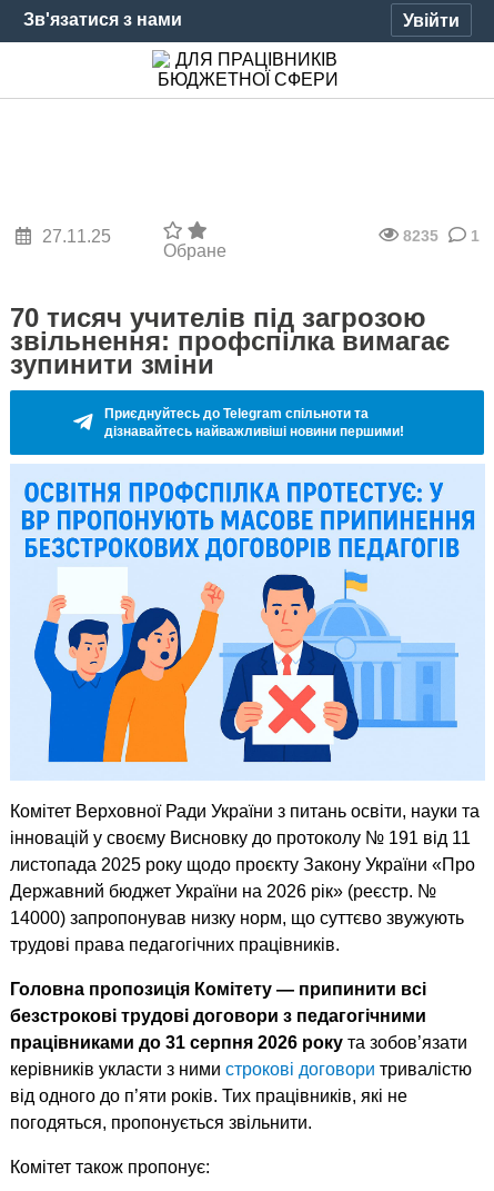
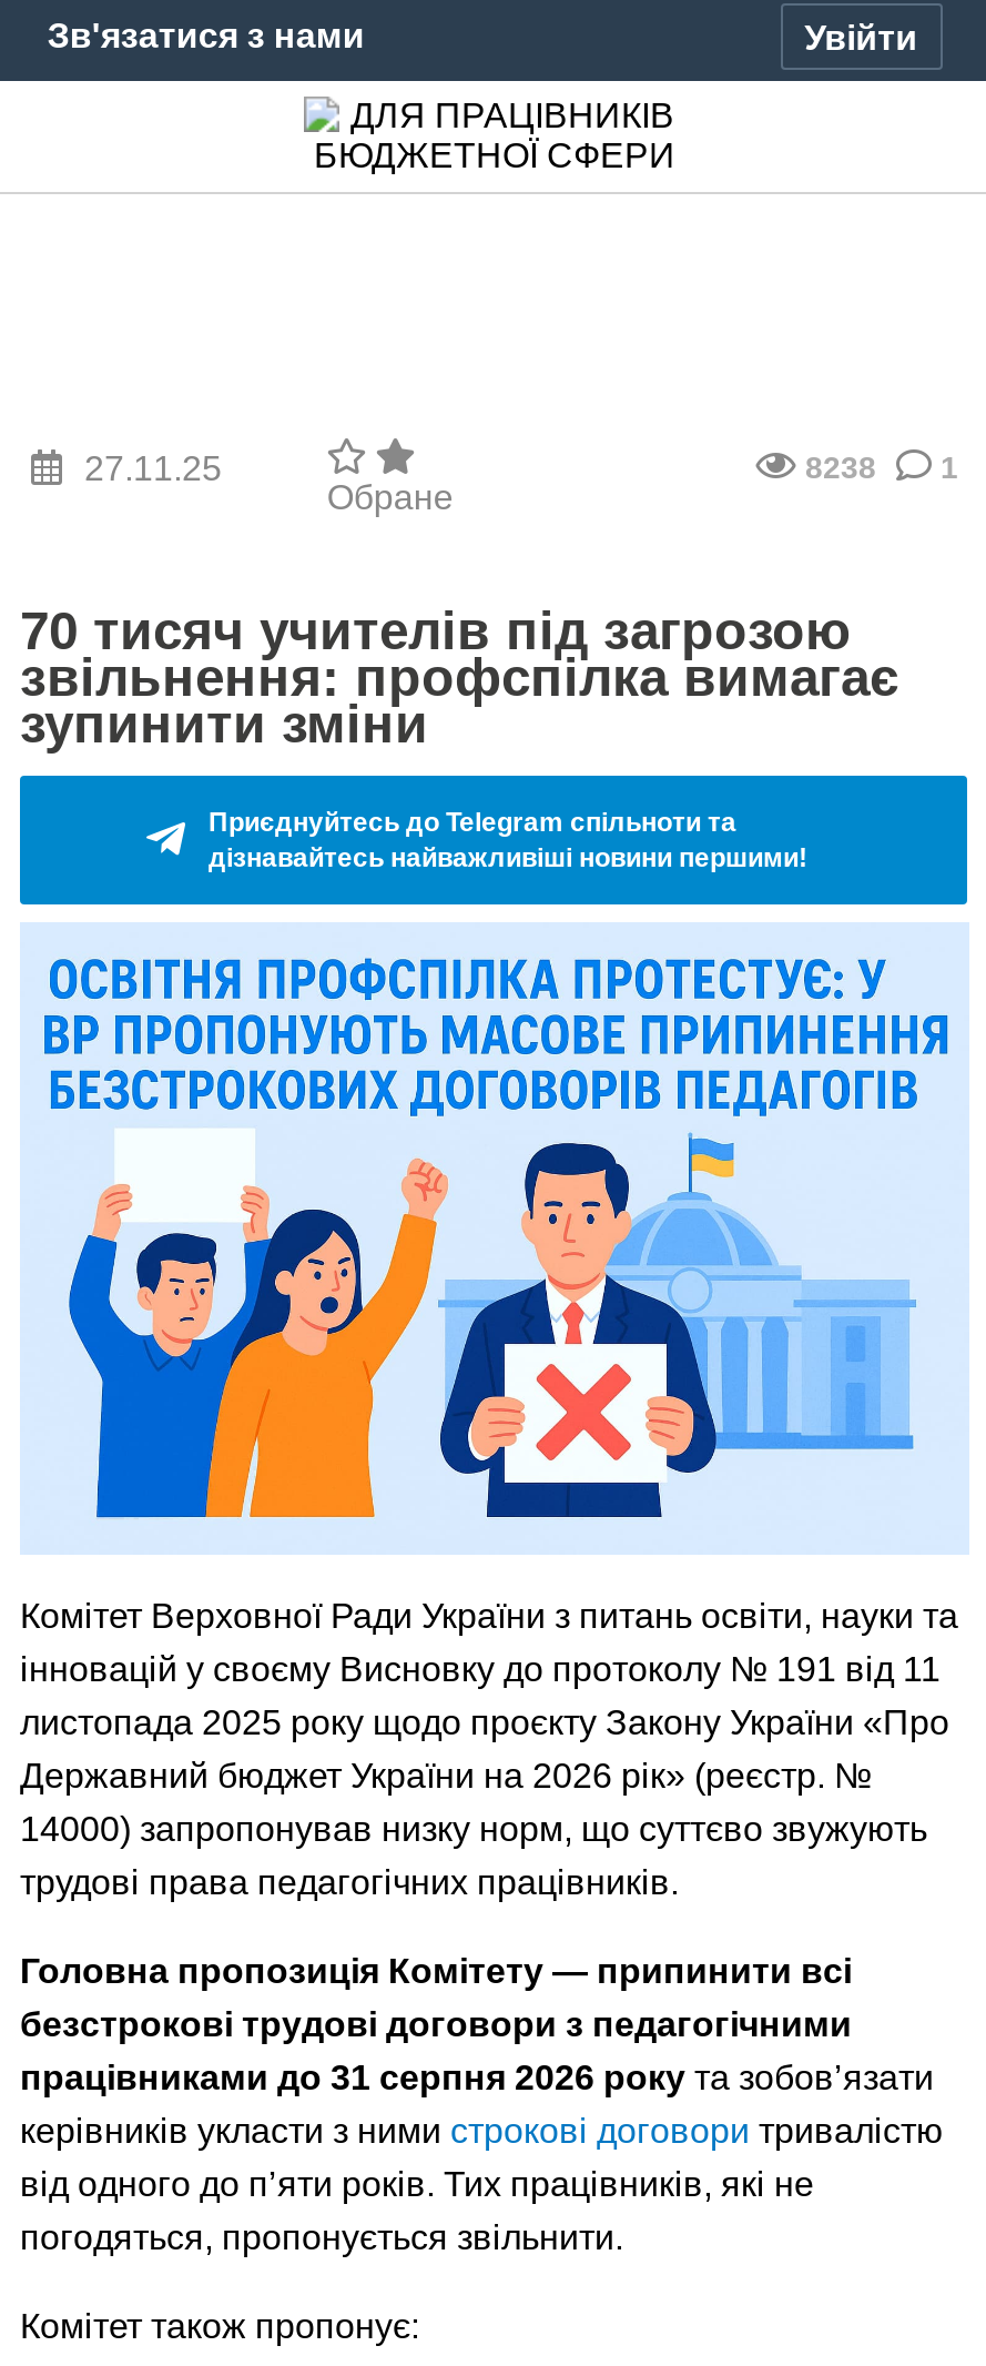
- 8235 1
+ 8238 1
